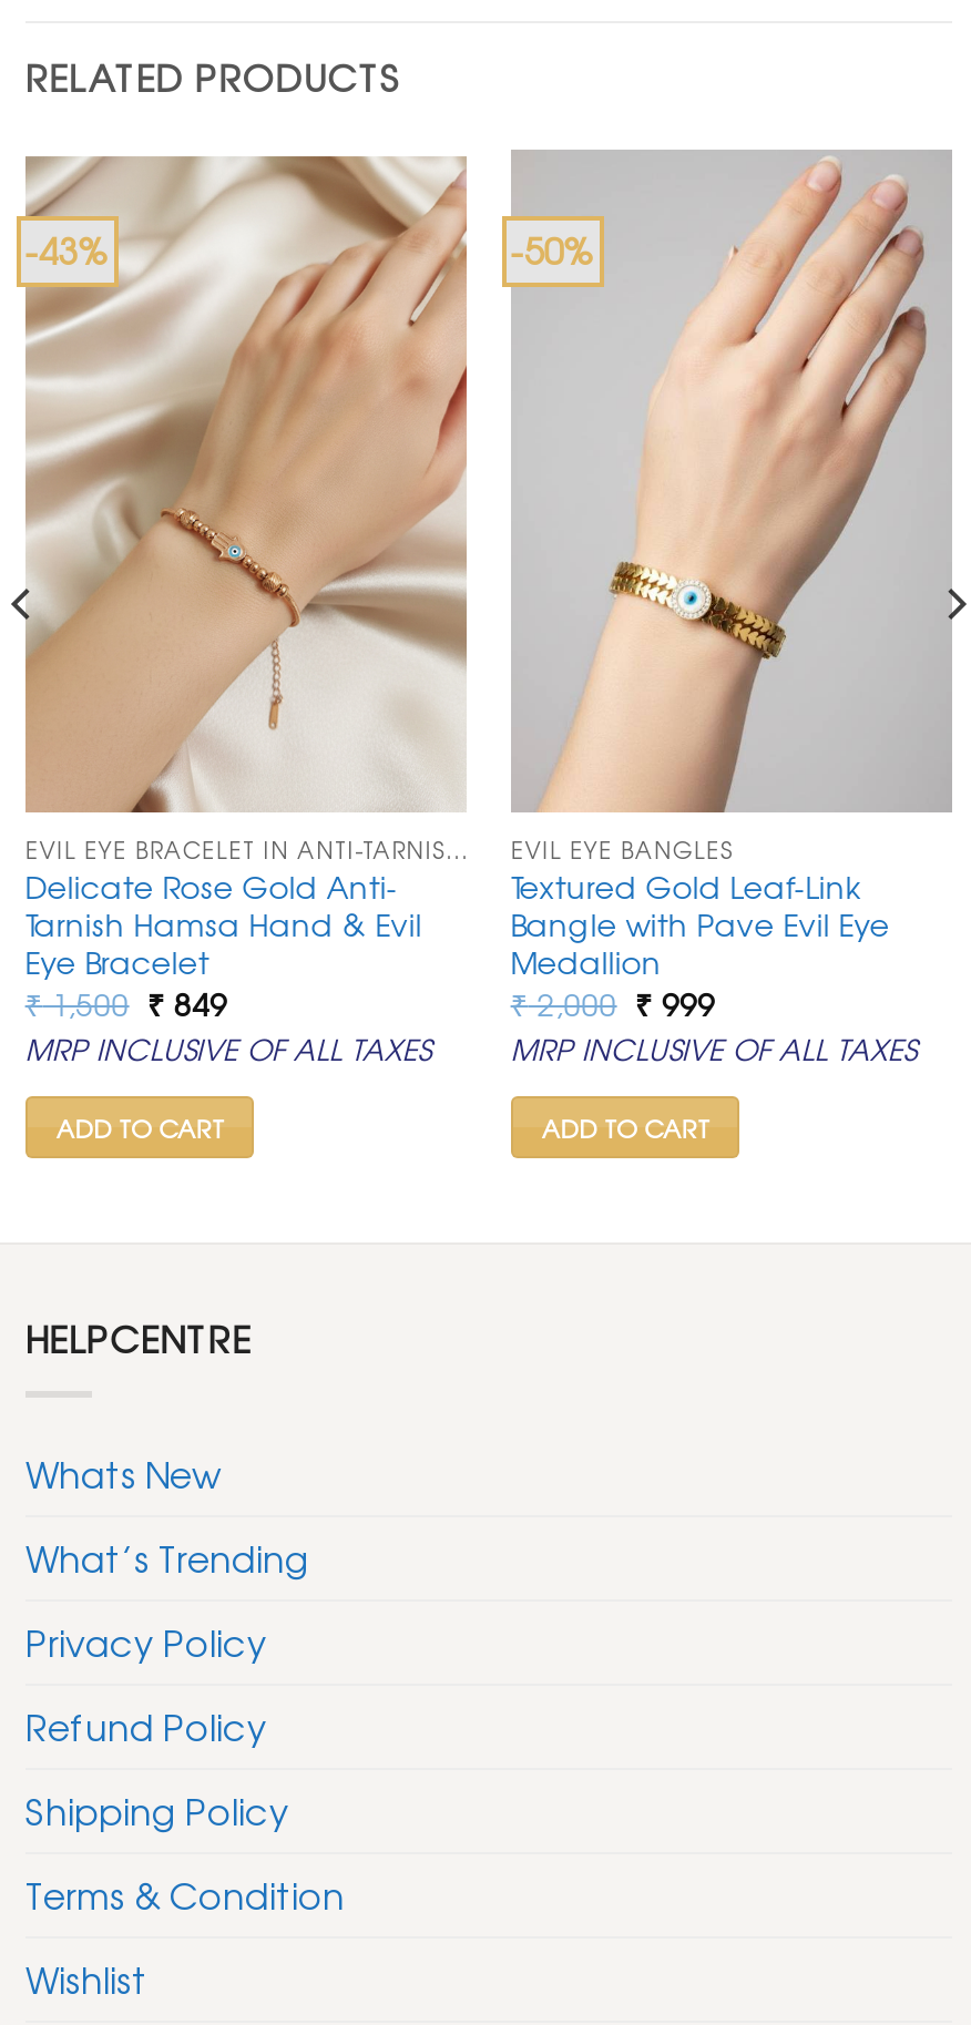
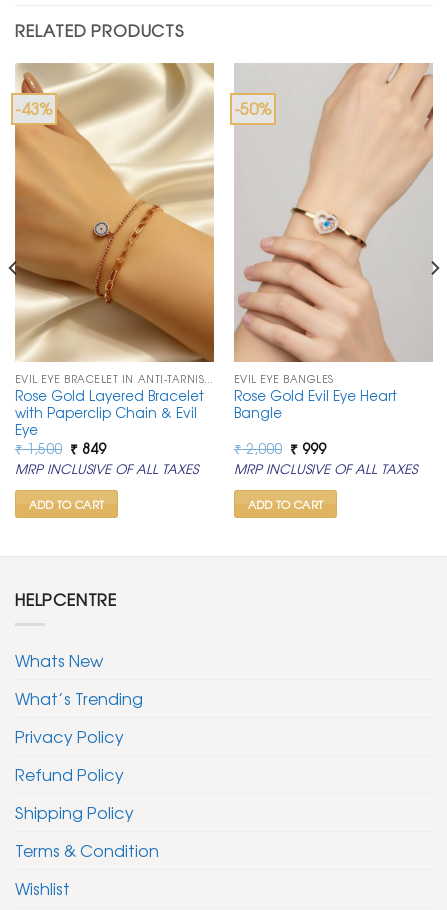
- [image]
- Delicate Rose Gold Anti-
- Tarnish Hamsa Hand & Evil
- Eye Bracelet
+ [image]
+ Rose Gold Layered Bracelet
+ with Paperclip Chain & Evil
+ Eye

- [image]
- Textured Gold Leaf-Link
- Bangle with Pave Evil Eye
- Medallion
+ [image]
+ Rose Gold Evil Eye Heart
+ Bangle
